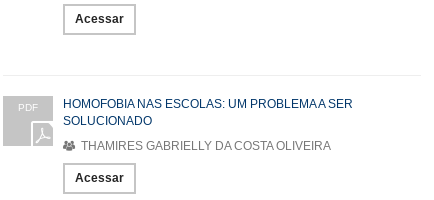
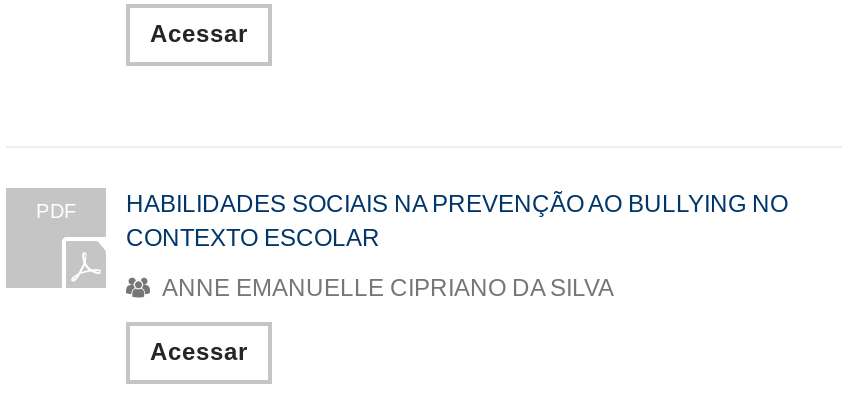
- HOMOFOBIA NAS ESCOLAS: UM PROBLEMA A SER
- SOLUCIONADO
+ HABILIDADES SOCIAIS NA PREVENÇÃO AO BULLYING NO
+ CONTEXTO ESCOLAR

- THAMIRES GABRIELLY DA COSTA OLIVEIRA
+ ANNE EMANUELLE CIPRIANO DA SILVA
